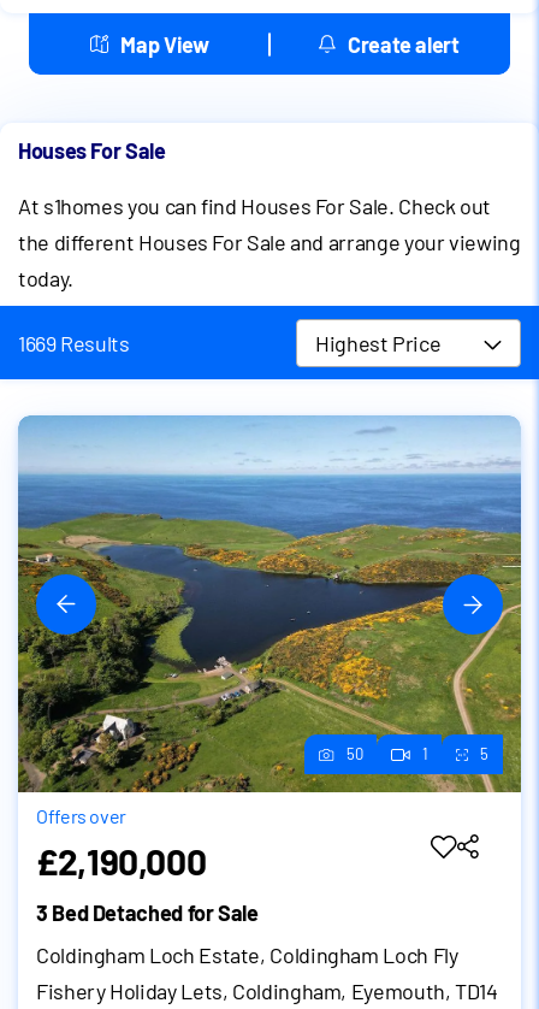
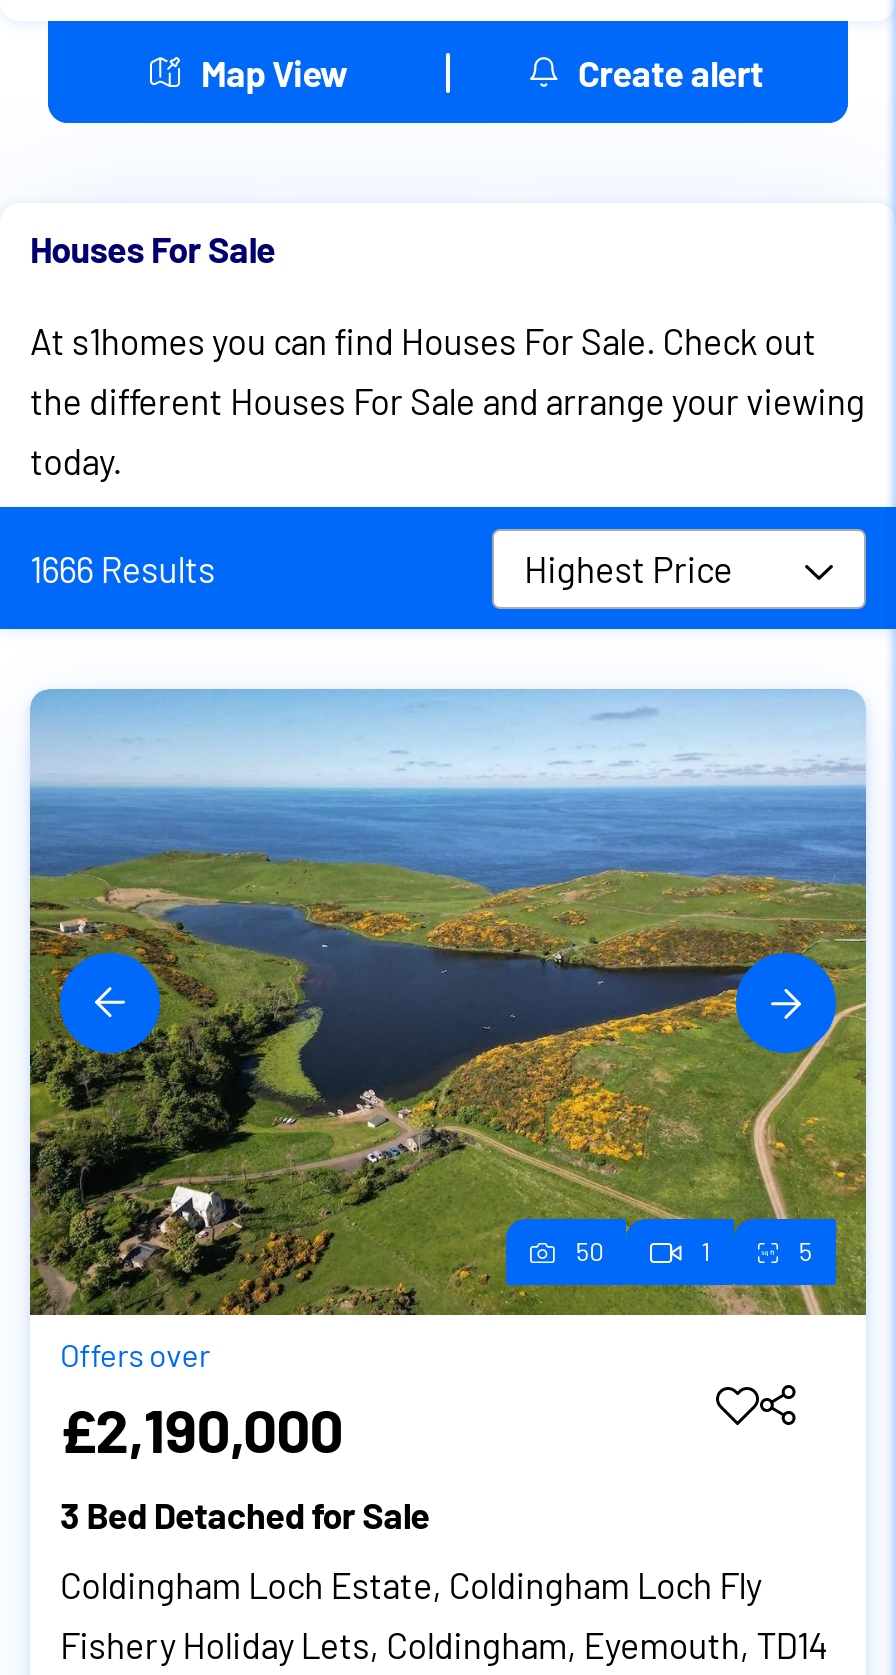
- 1669 Results
+ 1666 Results
